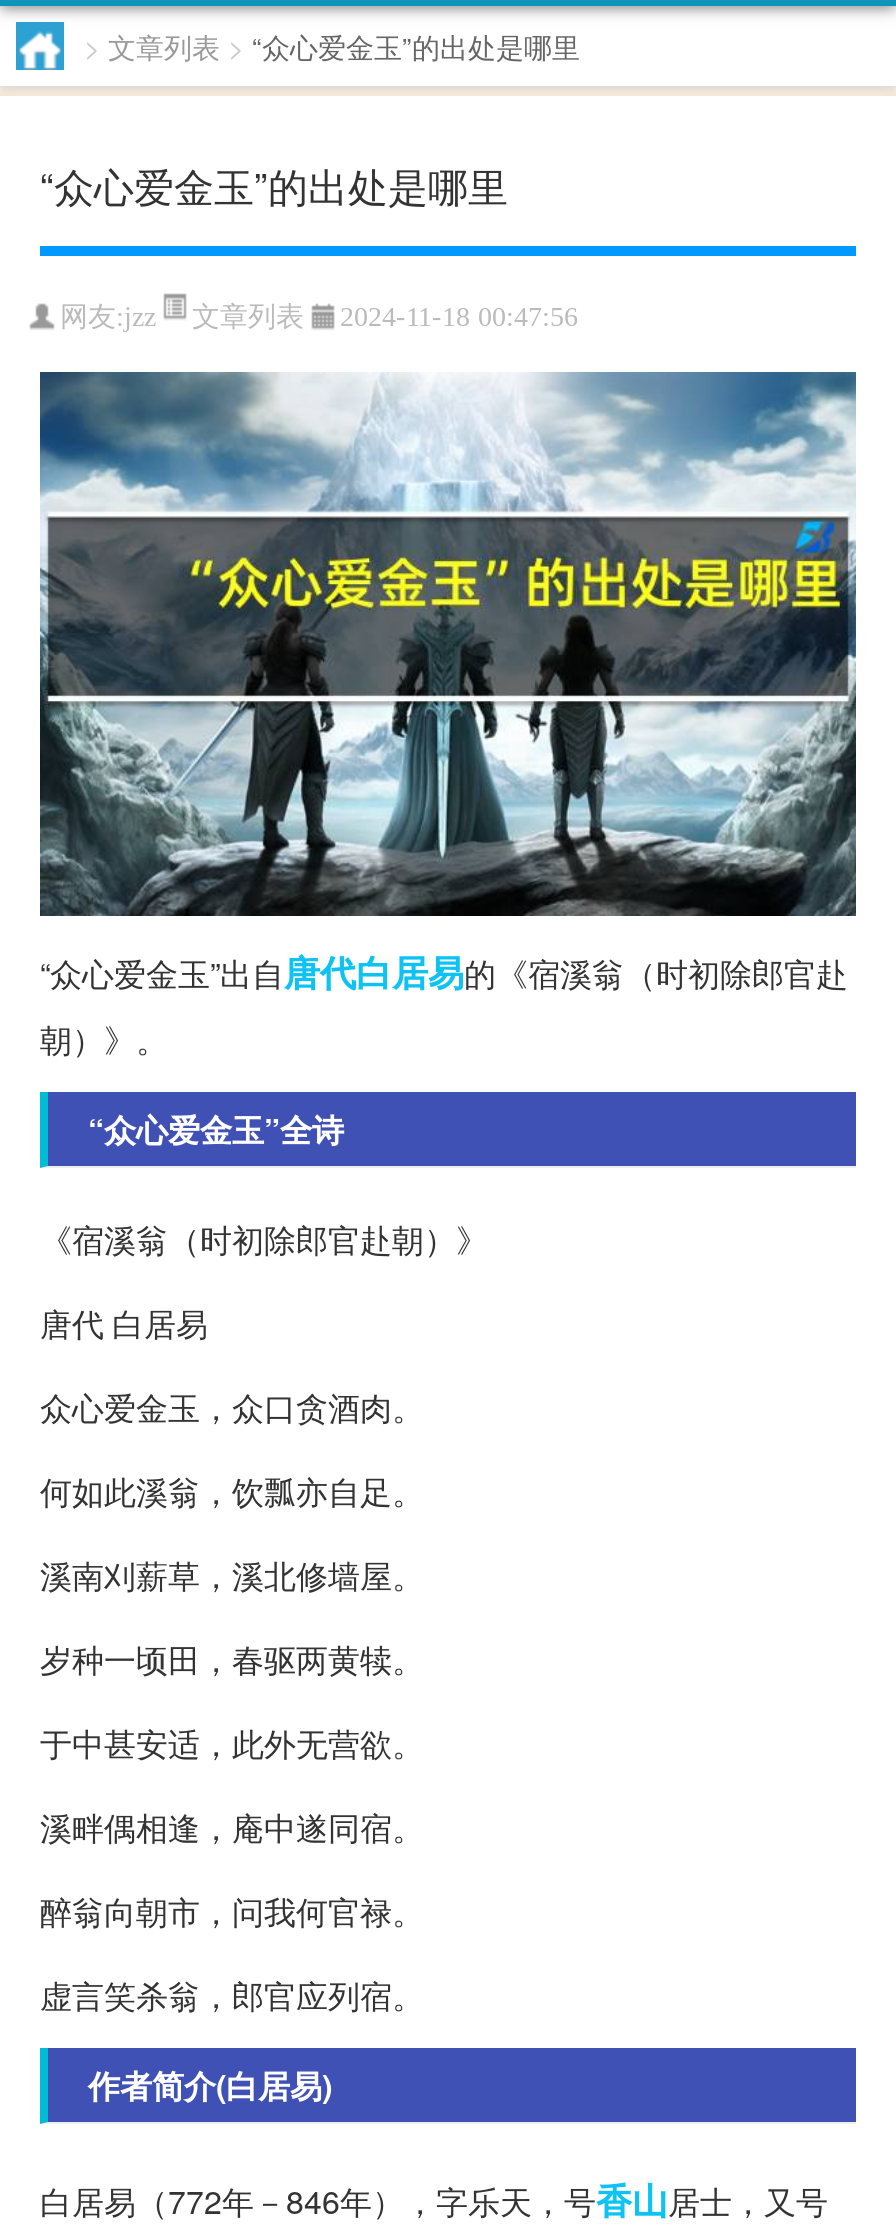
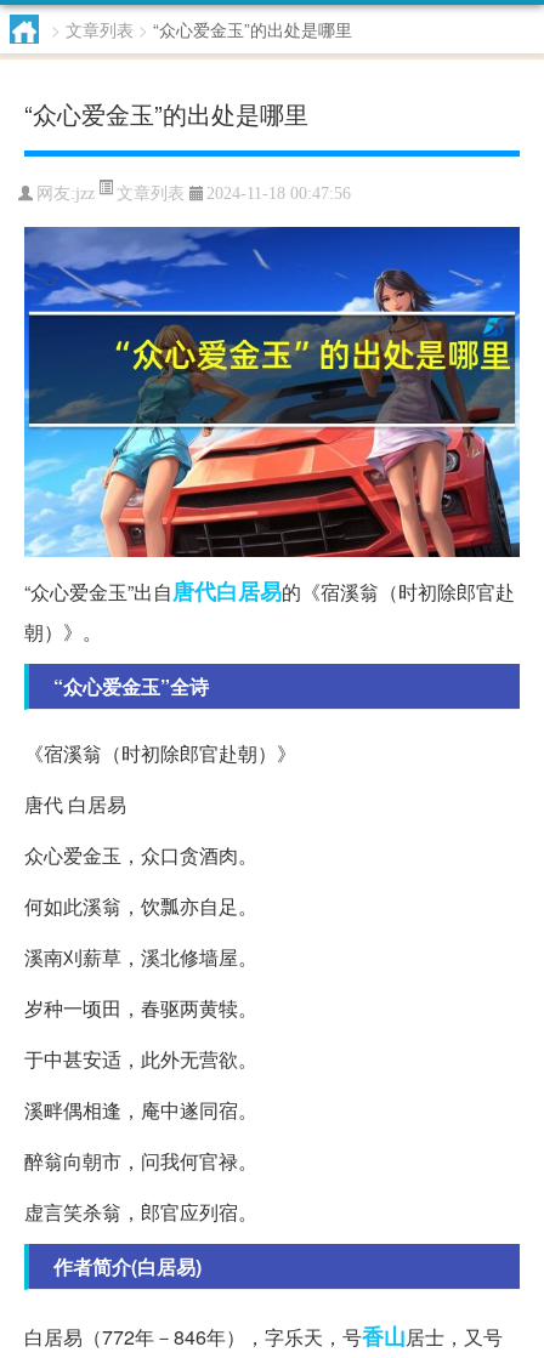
- [image]
+ [image]
